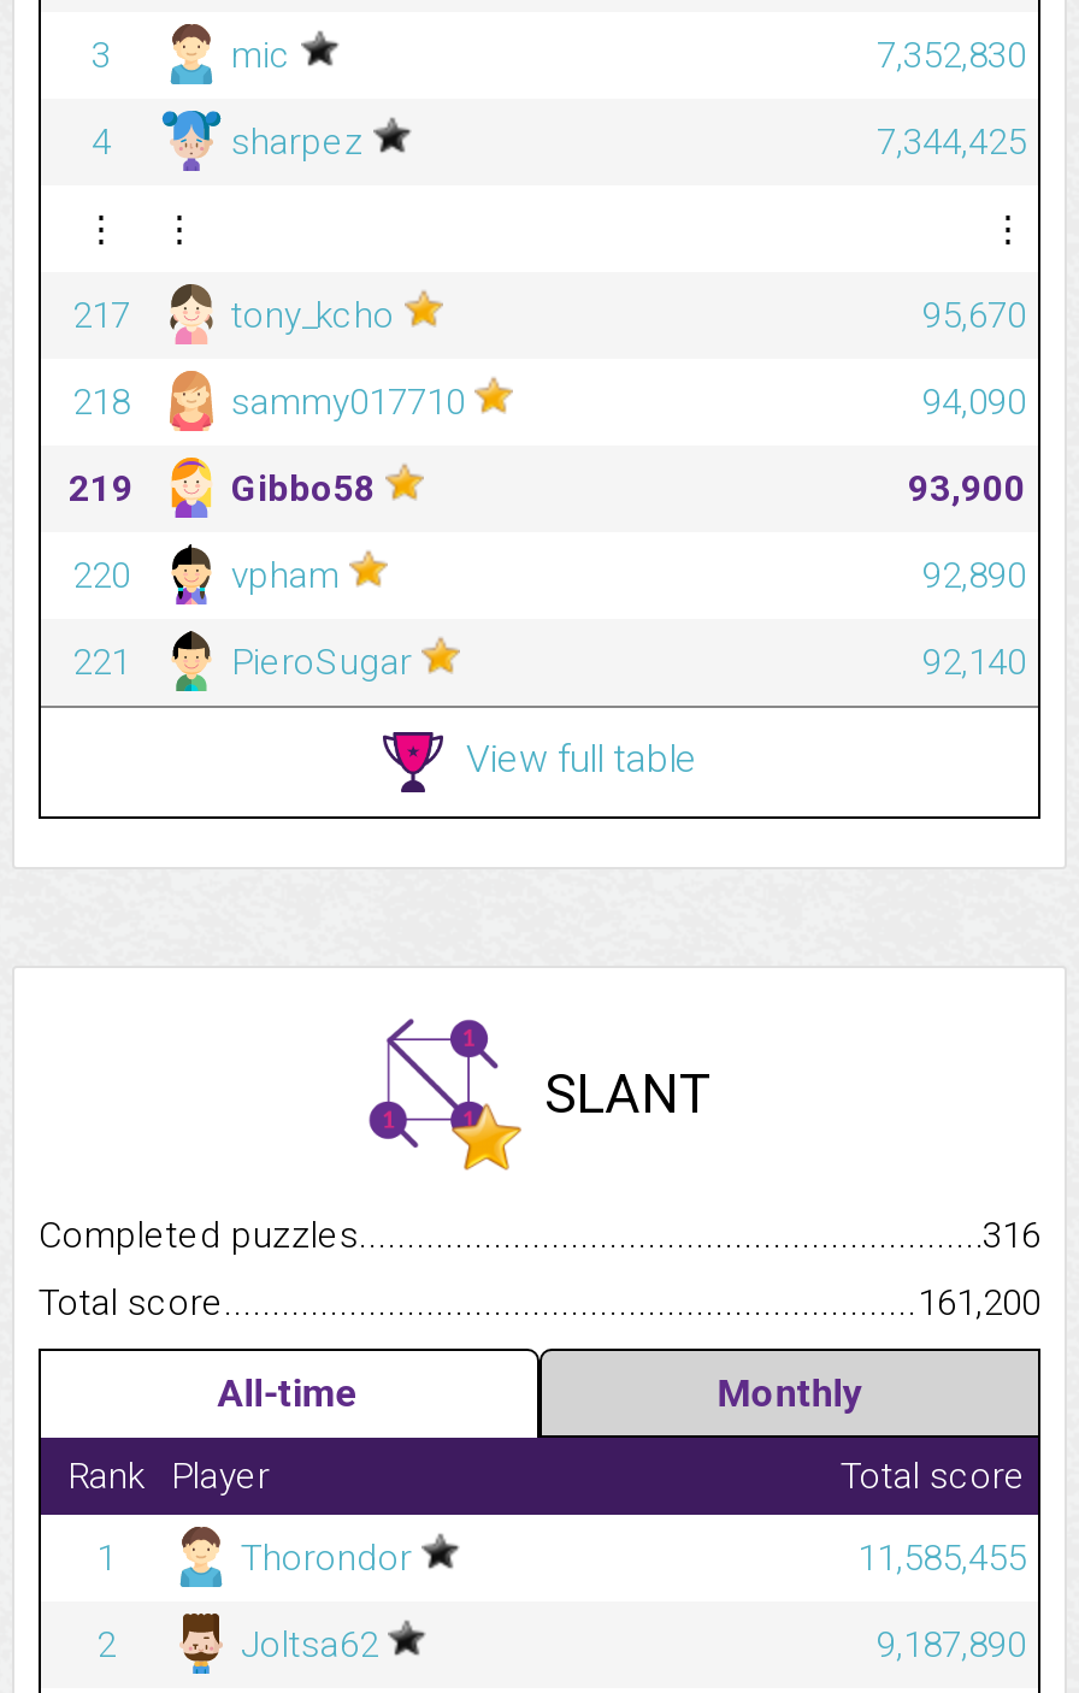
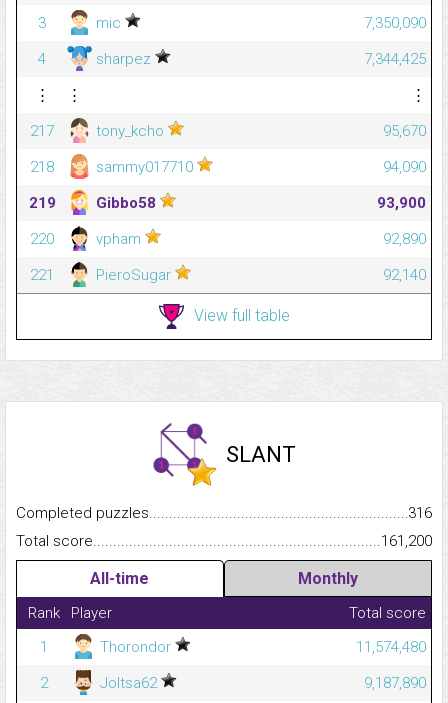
- 7,352,830
+ 7,350,090

- 11,585,455
+ 11,574,480
